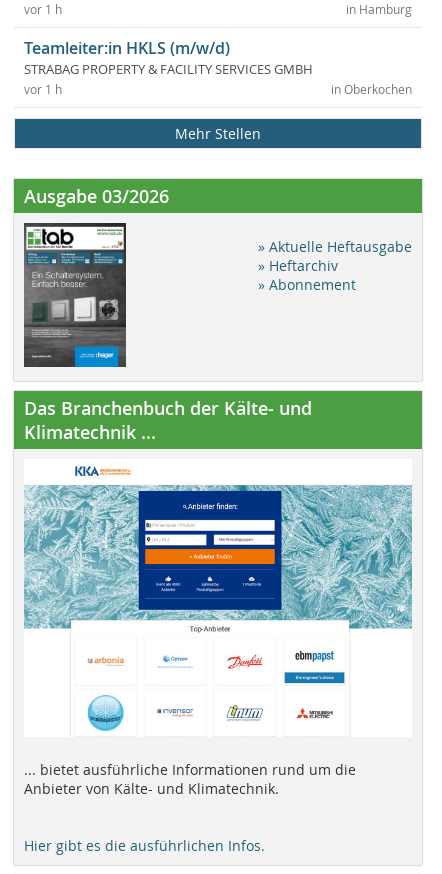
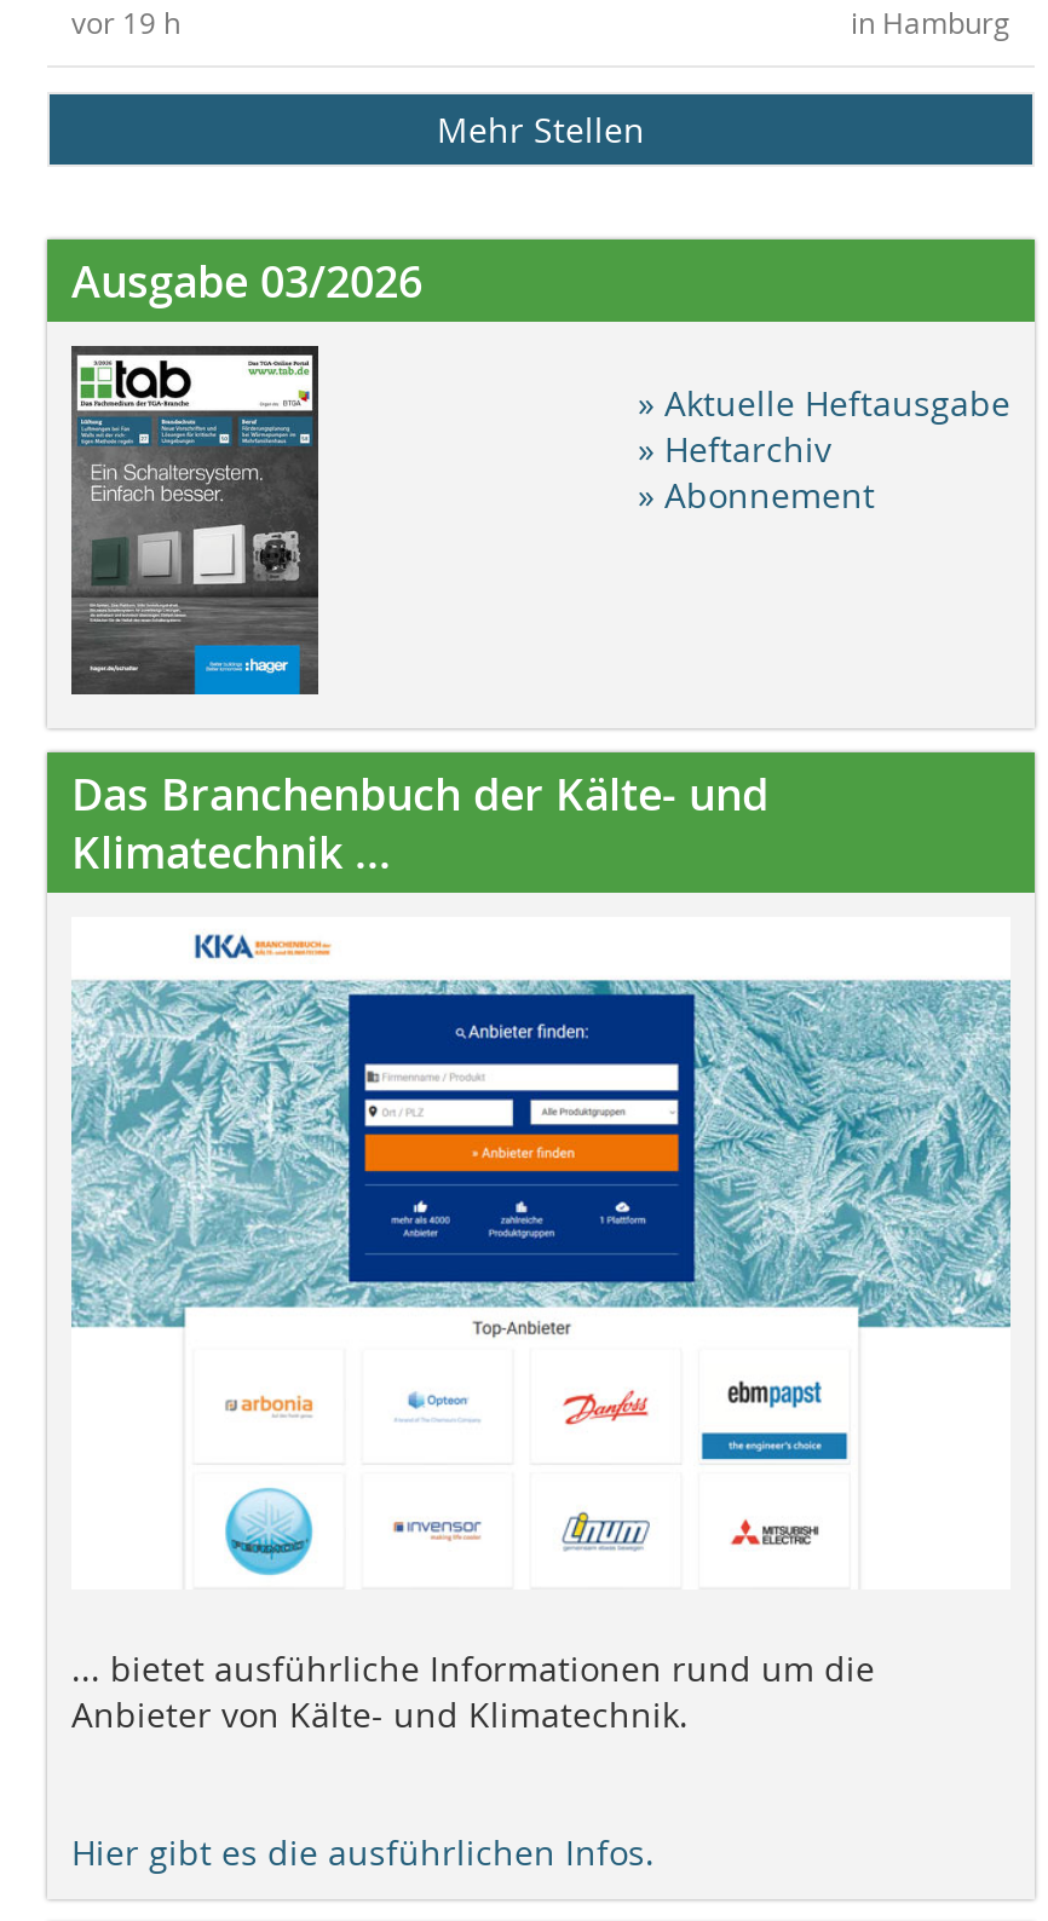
- vor 1 h
- Teamleiter:in HKLS (m/w/d)
- STRABAG PROPERTY & FACILITY SERVICES GMBH
- in Oberkochen
- vor 1 h
+ vor 19 h
